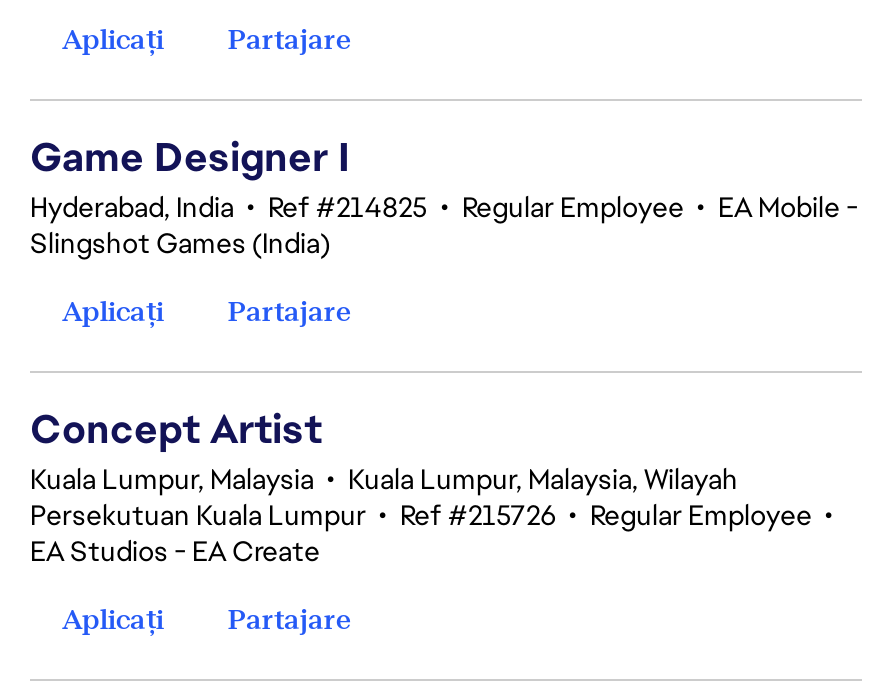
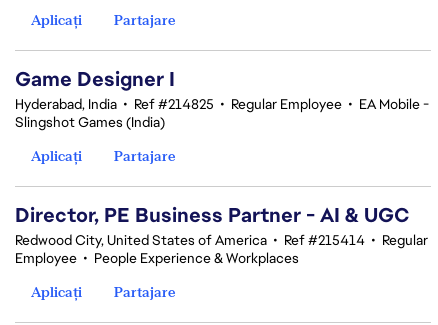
- Concept Artist
- Kuala Lumpur, Malaysia • Kuala Lumpur, Malaysia, Wilayah
- Persekutuan Kuala Lumpur • Ref #215726 • Regular Employee •
- EA Studios - EA Create
+ Director, PE Business Partner - AI & UGC
+ Redwood City, United States of America • Ref #215414 • Regular
+ Employee • People Experience & Workplaces
